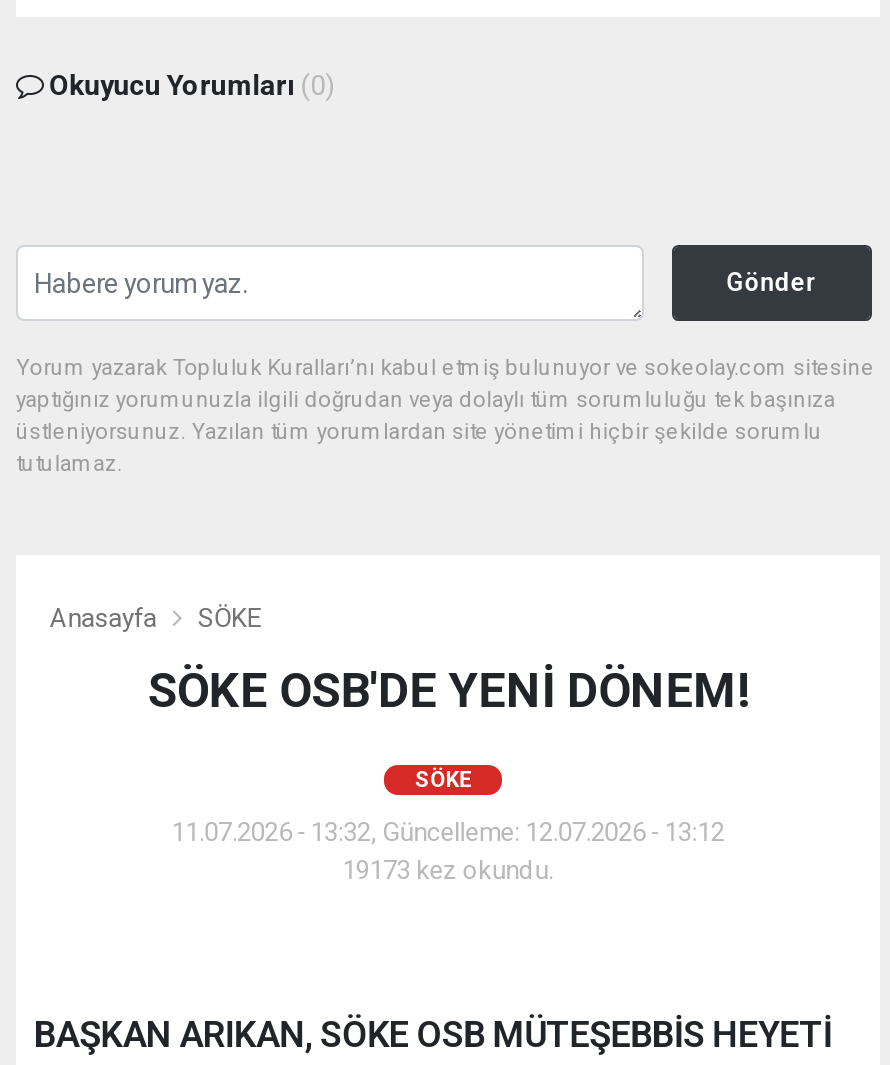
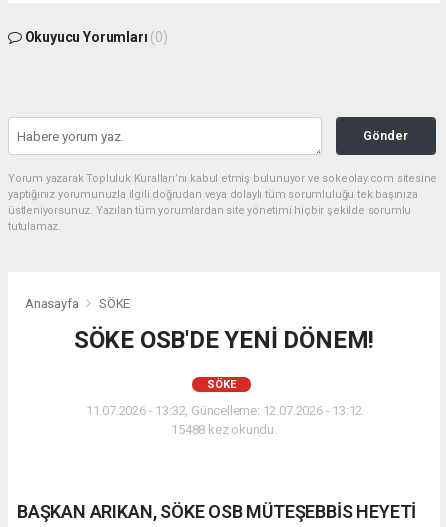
- 19173 kez okundu.
+ 15488 kez okundu.
